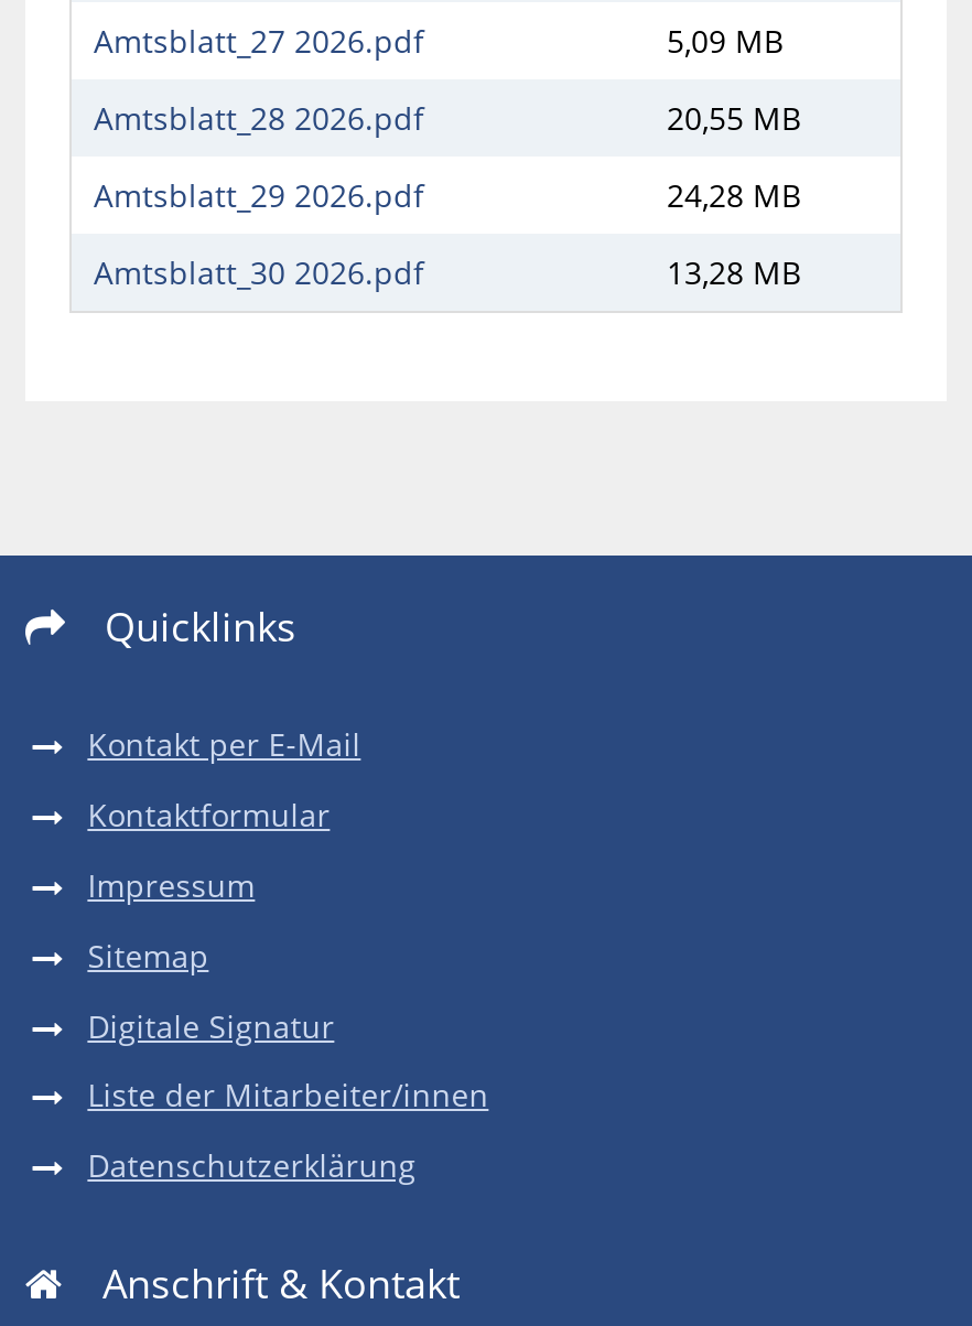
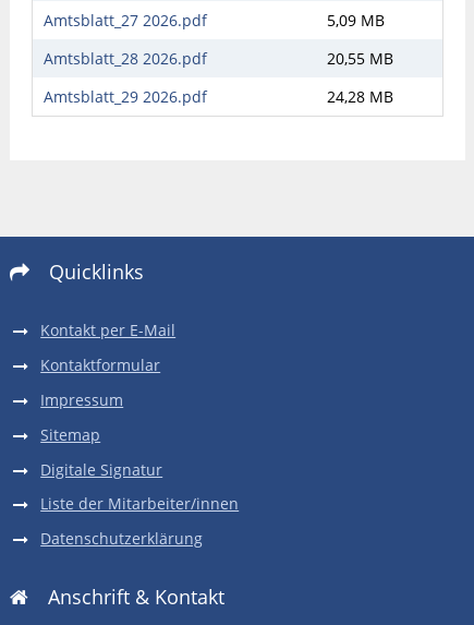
- Amtsblatt_30 2026.pdf
- 13,28 MB
